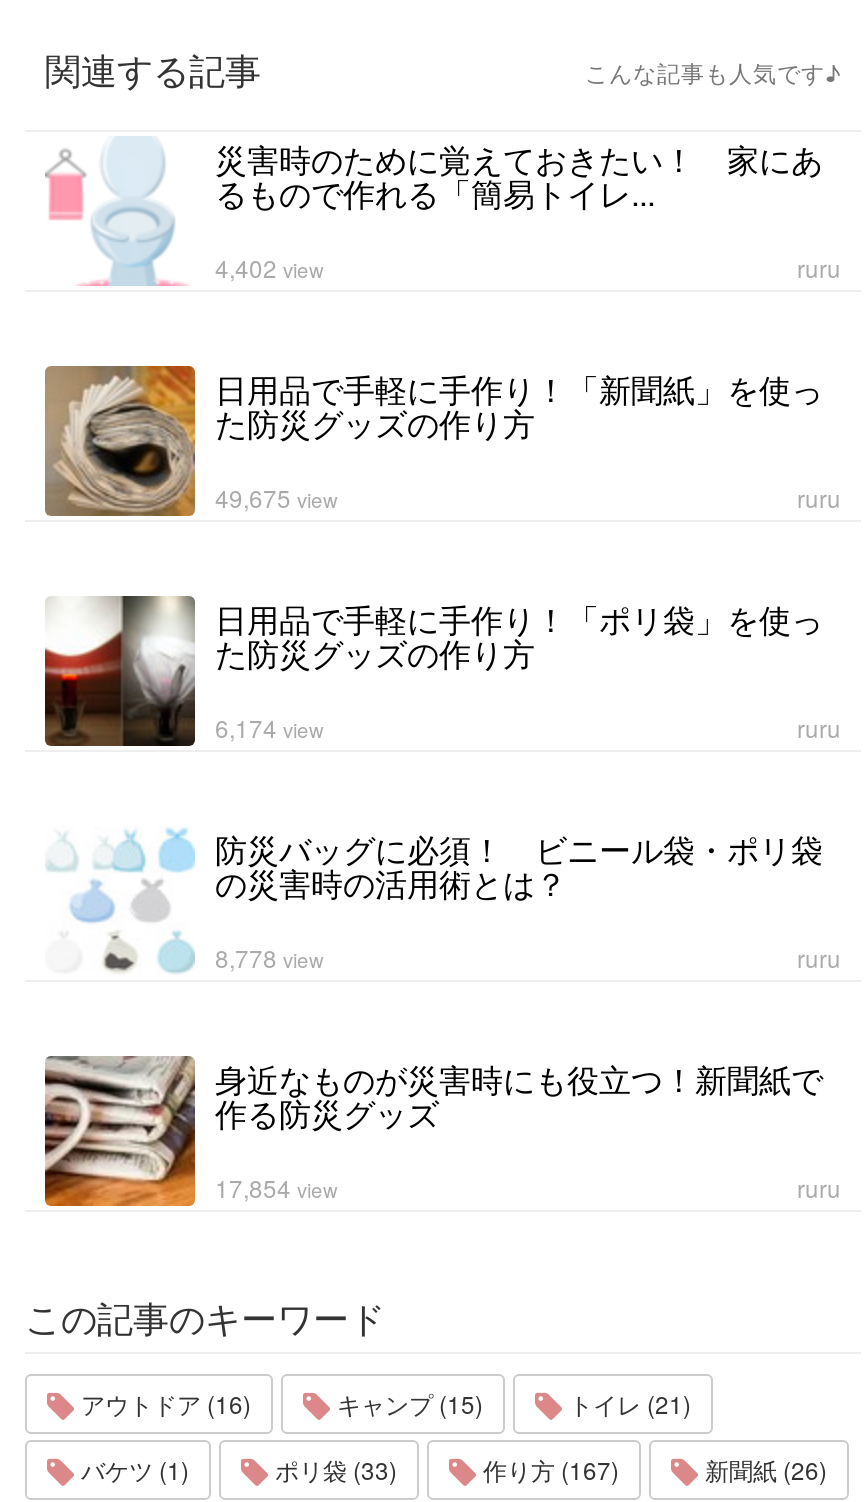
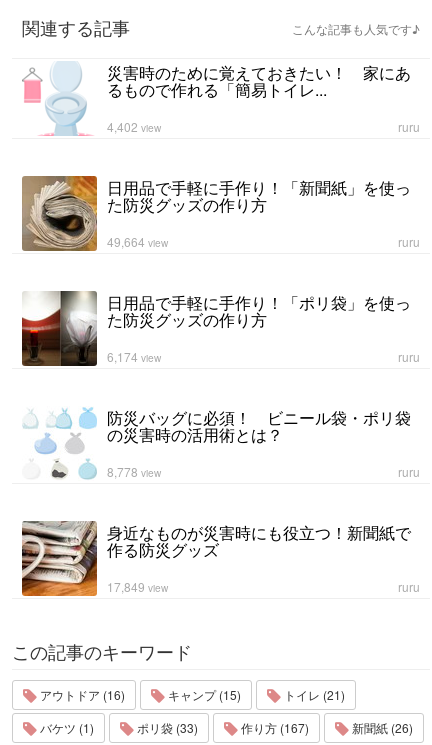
- 49,675 view
+ 49,664 view

- 17,854 view
+ 17,849 view
